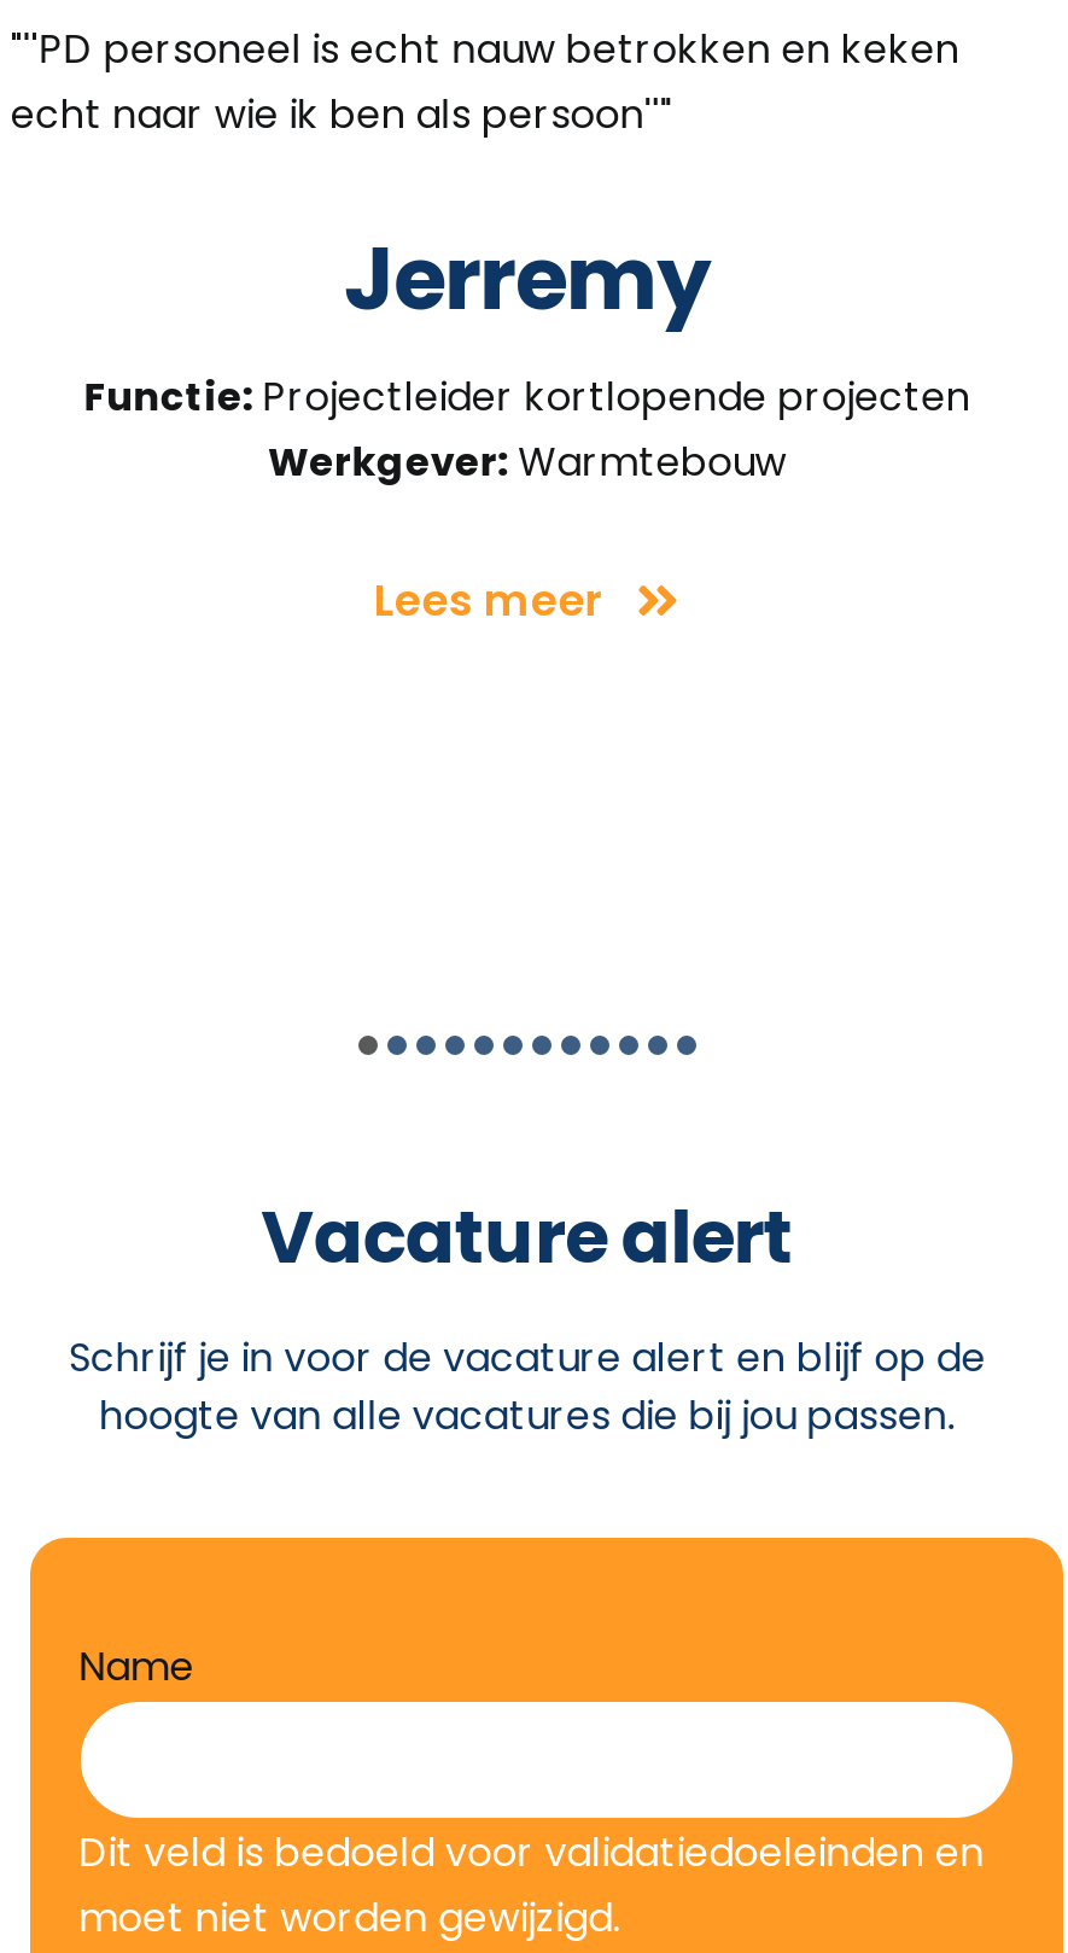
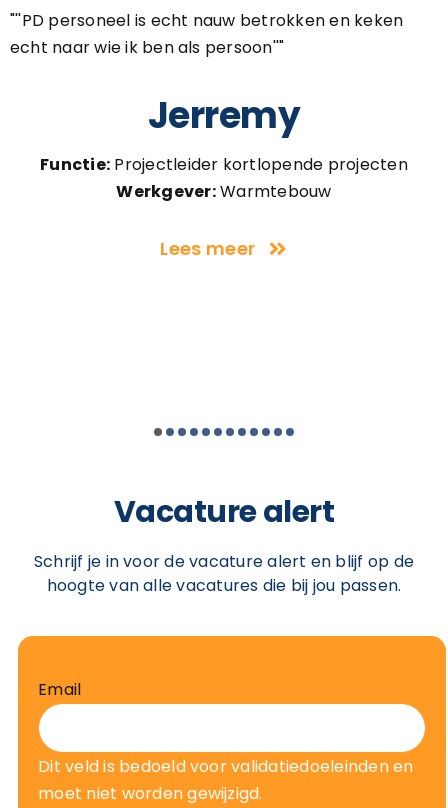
- Name
+ Email
